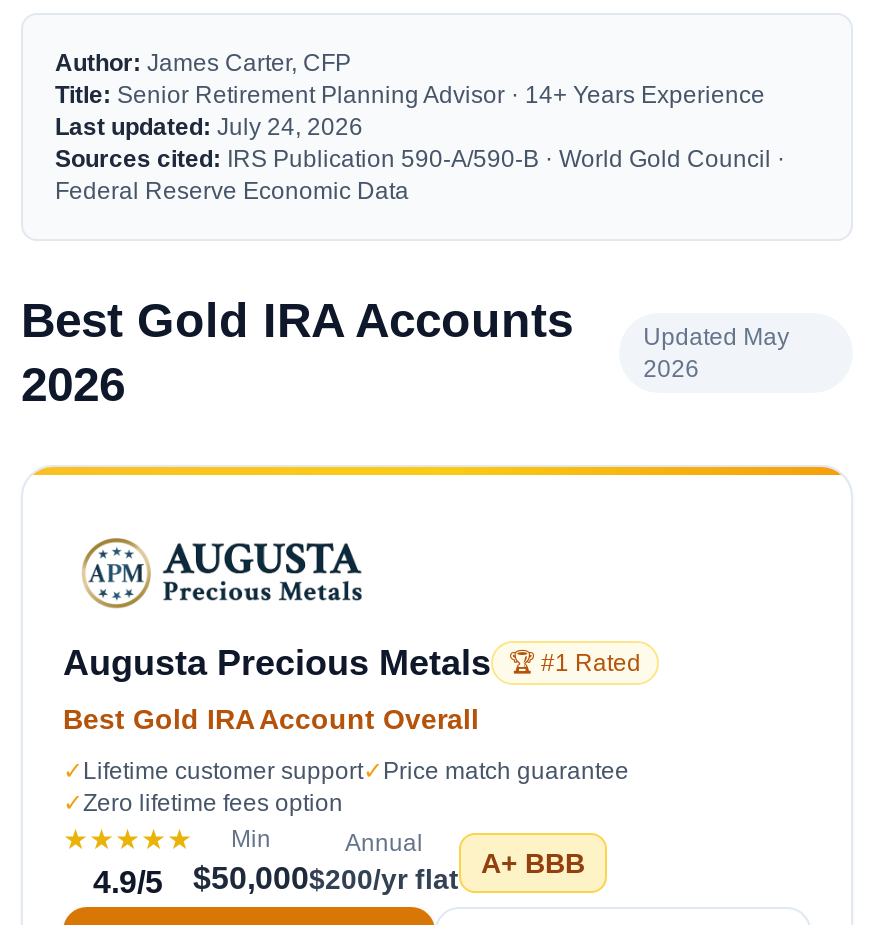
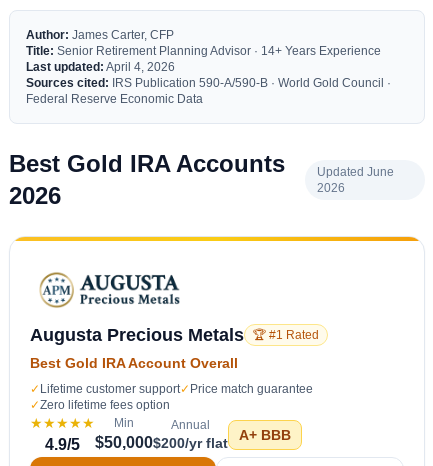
- Last updated: July 24, 2026
+ Last updated: April 4, 2026

- Updated May
+ Updated June
